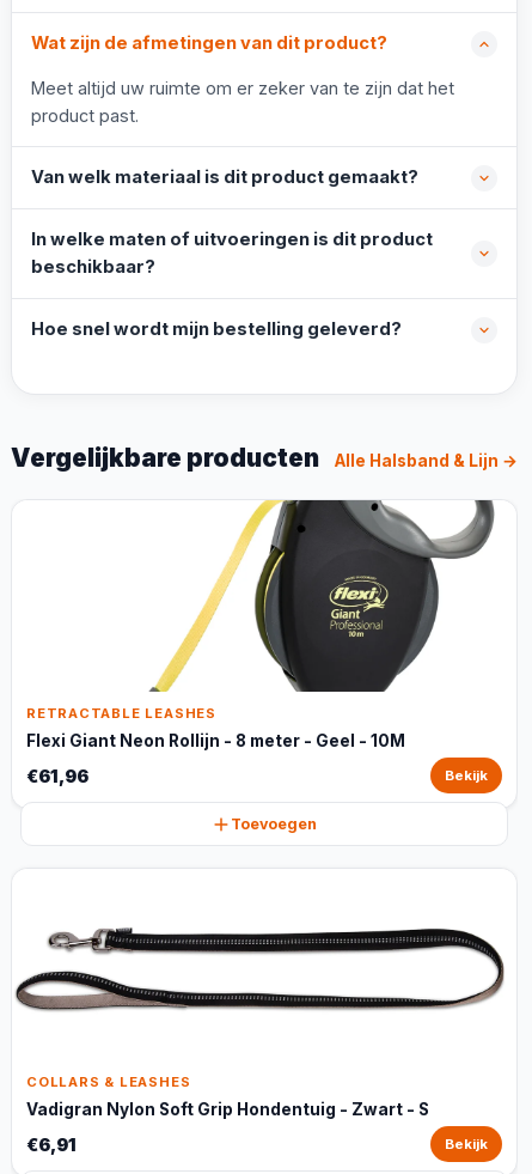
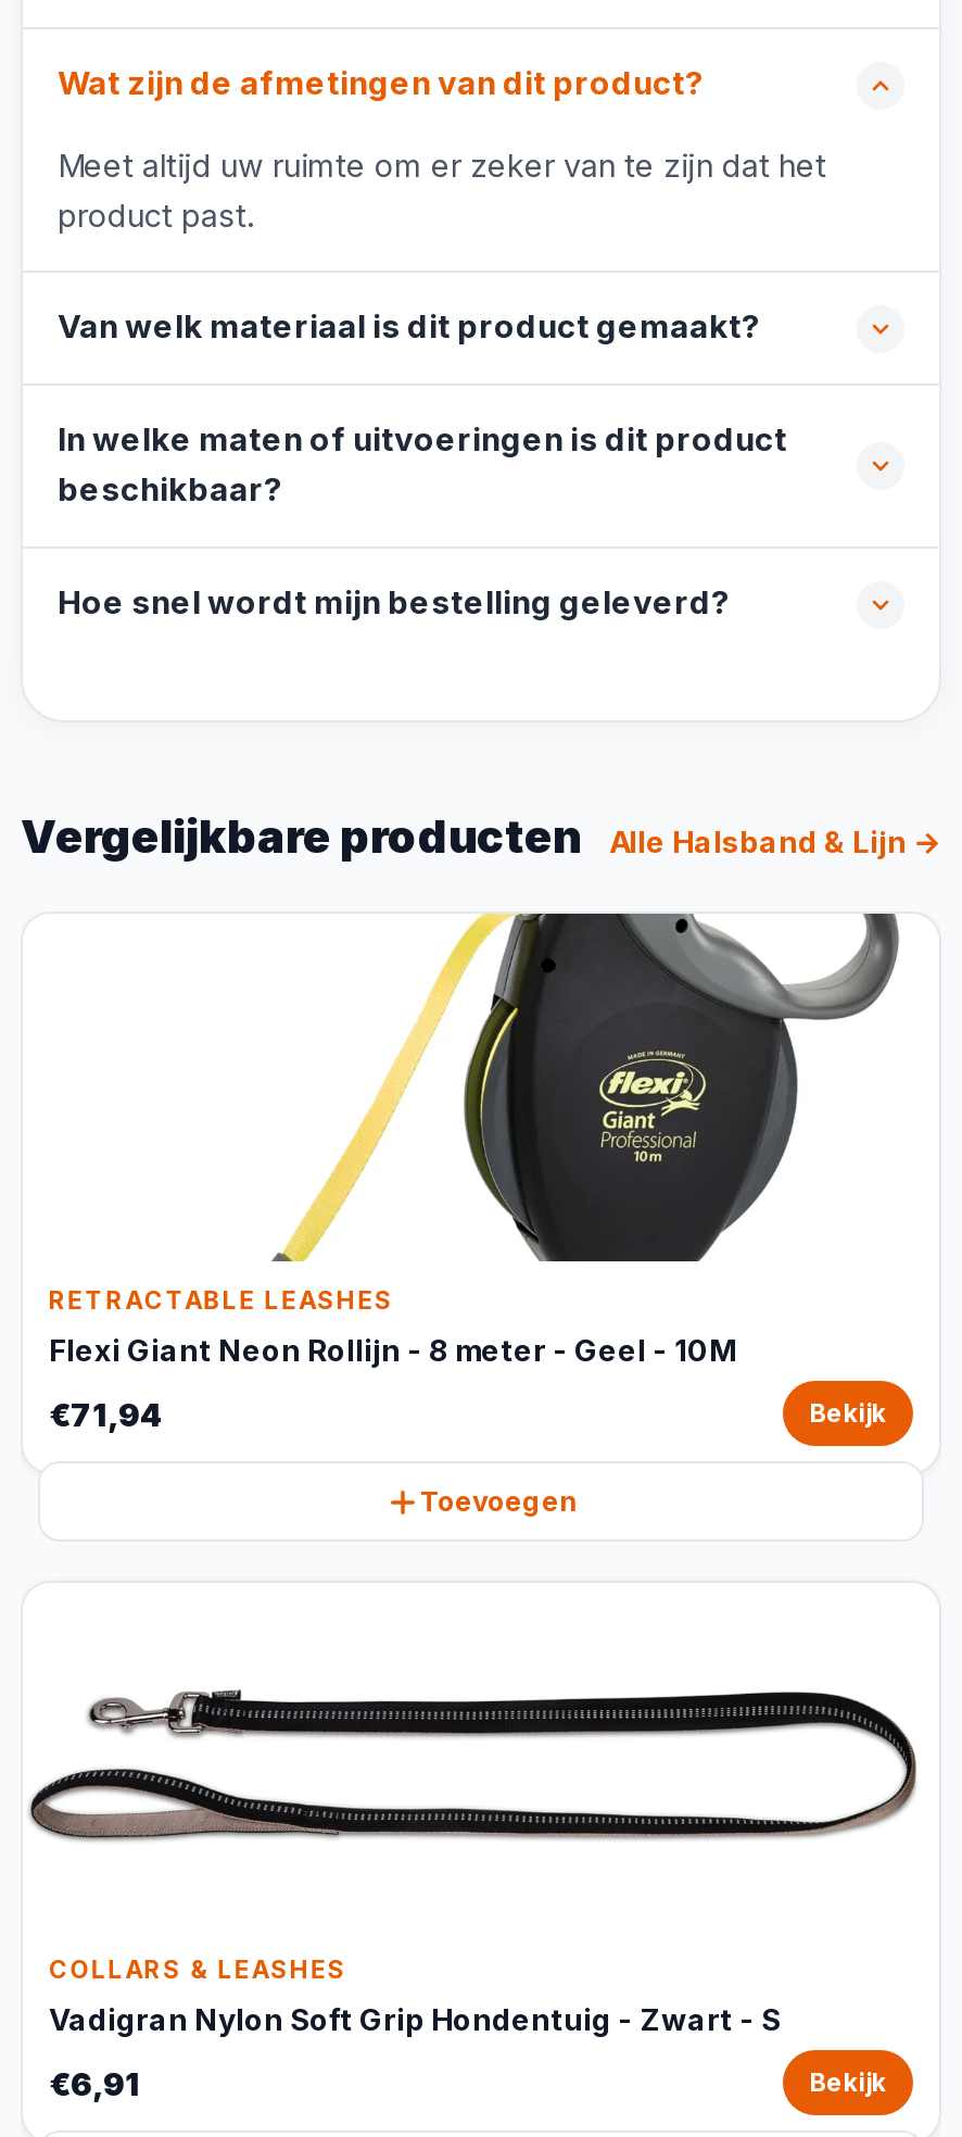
- €61,96
+ €71,94
